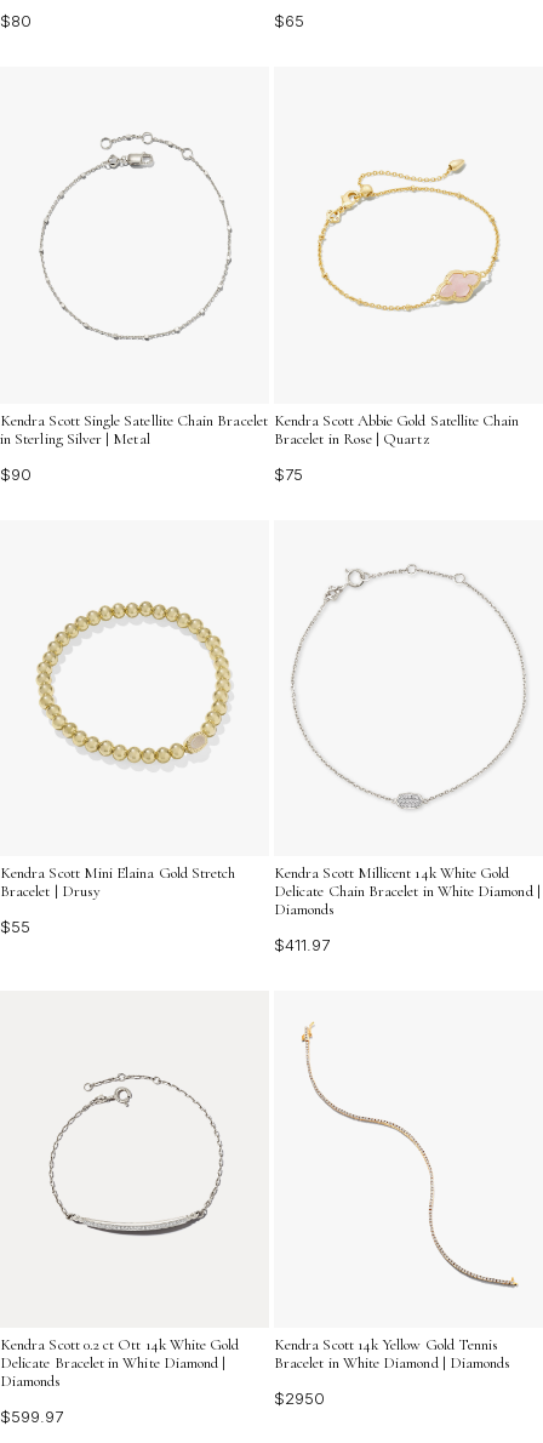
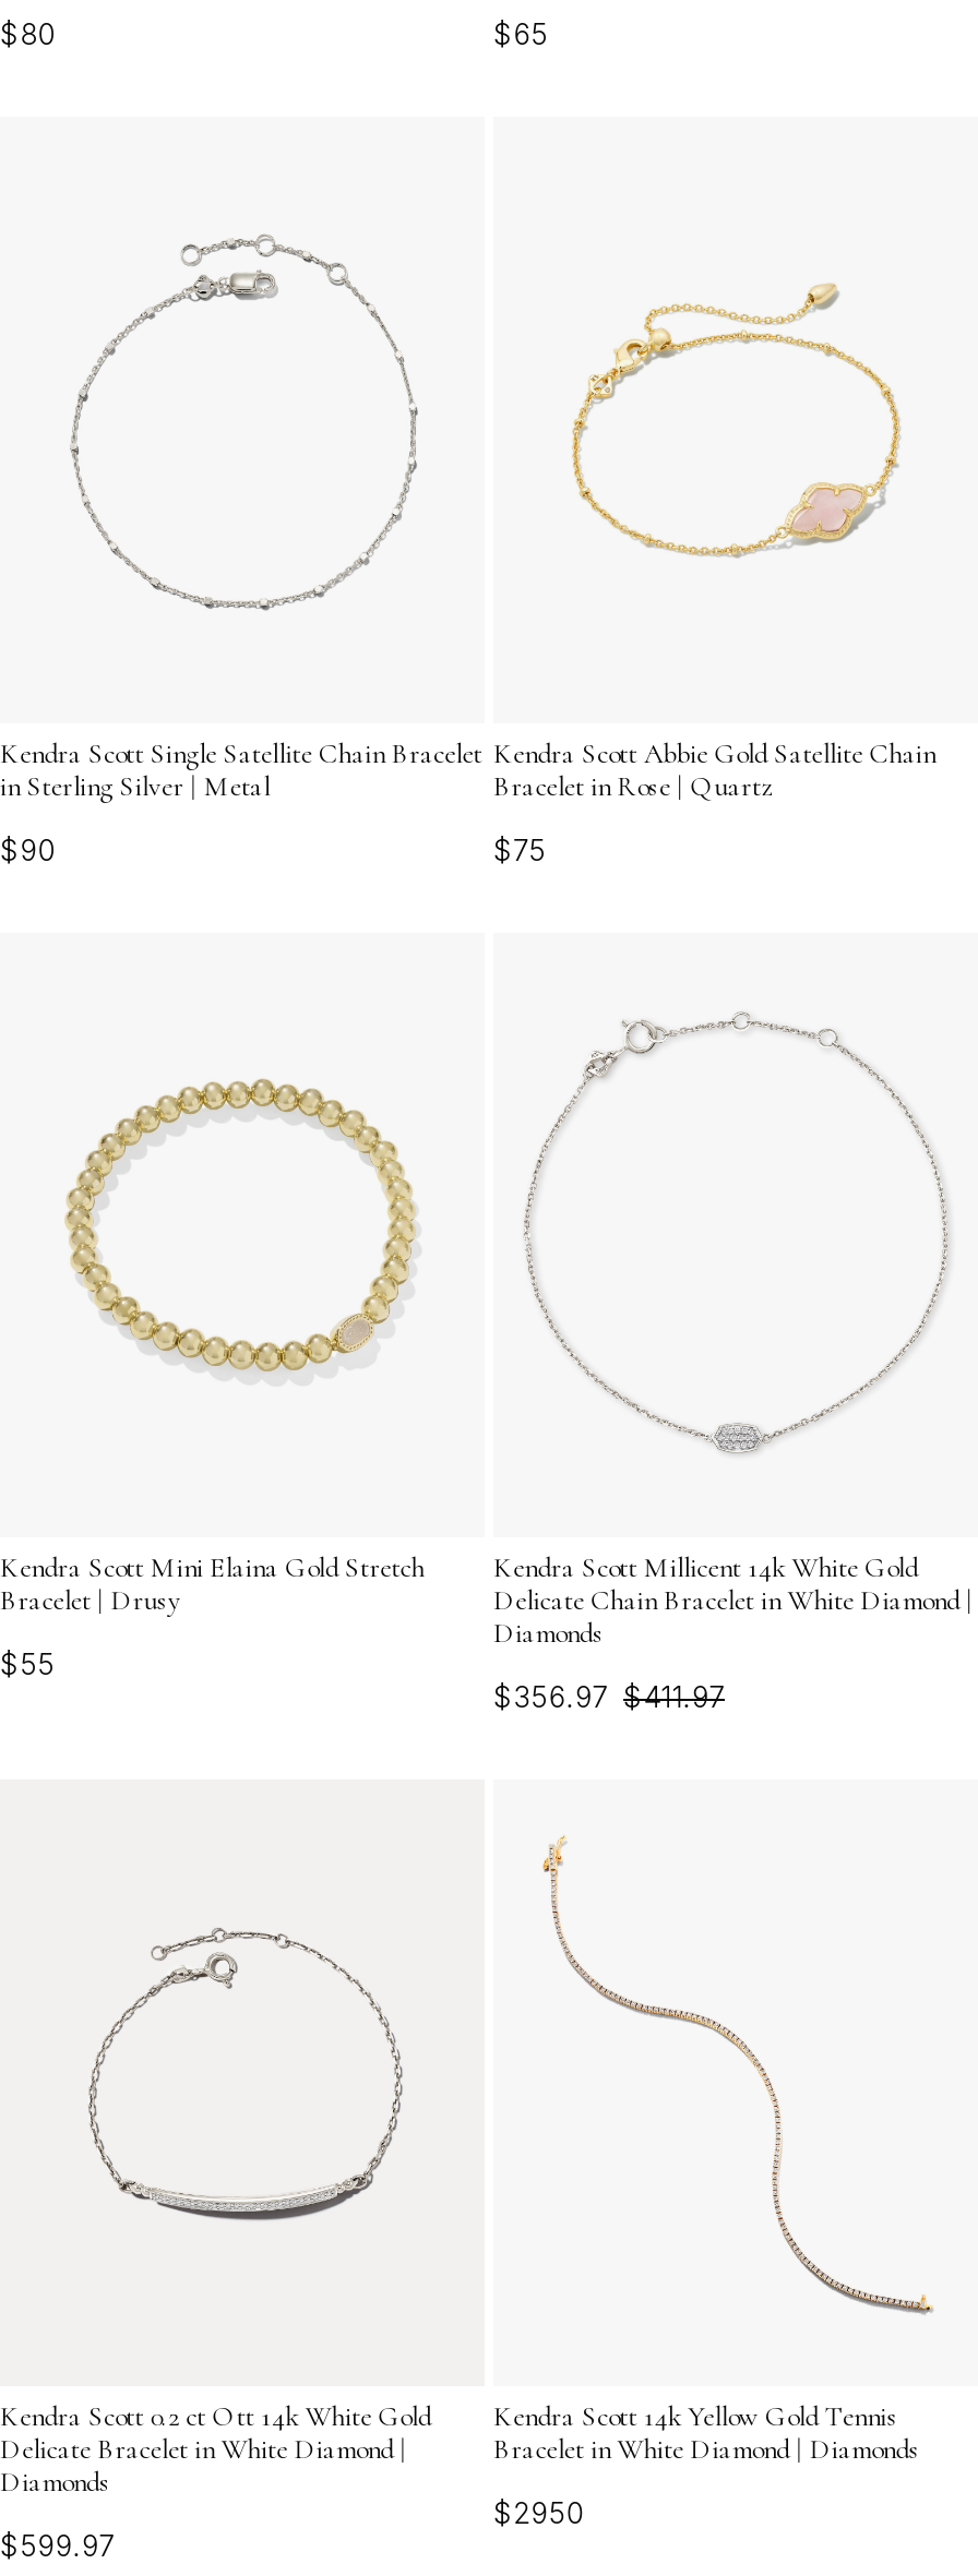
- $411.97
+ $356.97 $411.97
